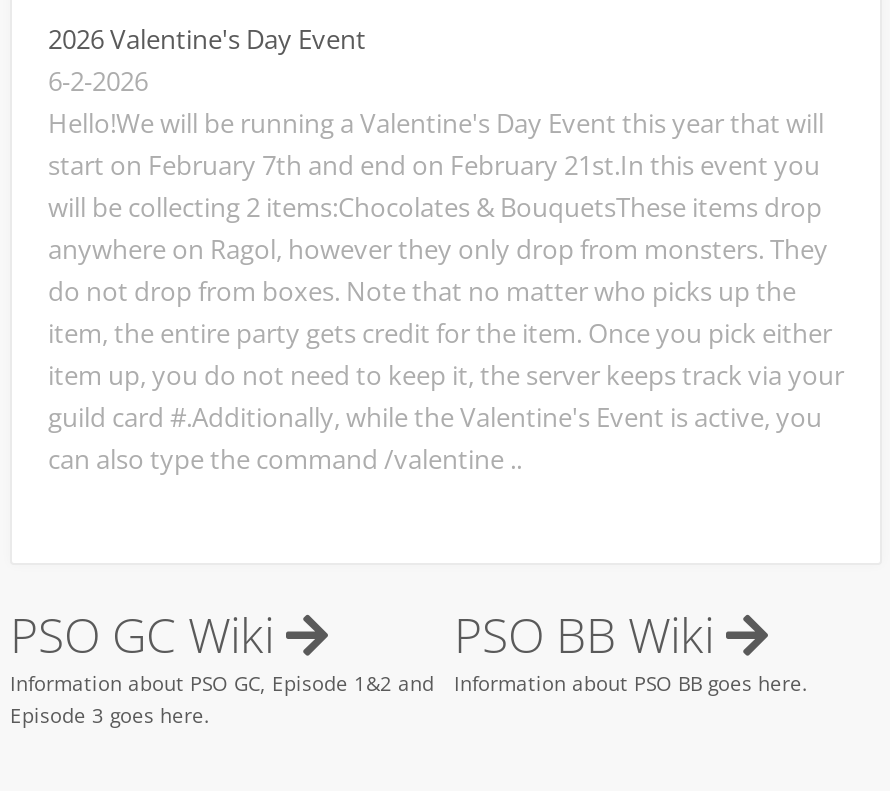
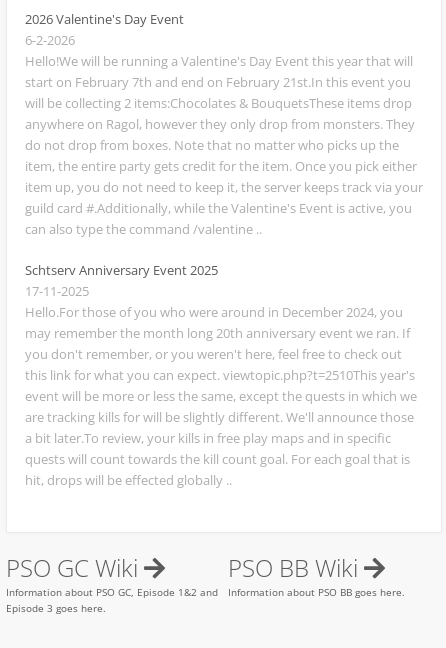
+ Schtserv Anniversary Event 2025
+ 17-11-2025
+ Hello.For those of you who were around in December 2024, you
+ may remember the month long 20th anniversary event we ran. If
+ you don't remember, or you weren't here, feel free to check out
+ this link for what you can expect. viewtopic.php?t=2510This year's
+ event will be more or less the same, except the quests in which we
+ are tracking kills for will be slightly different. We'll announce those
+ a bit later.To review, your kills in free play maps and in specific
+ quests will count towards the kill count goal. For each goal that is
+ hit, drops will be effected globally ..
